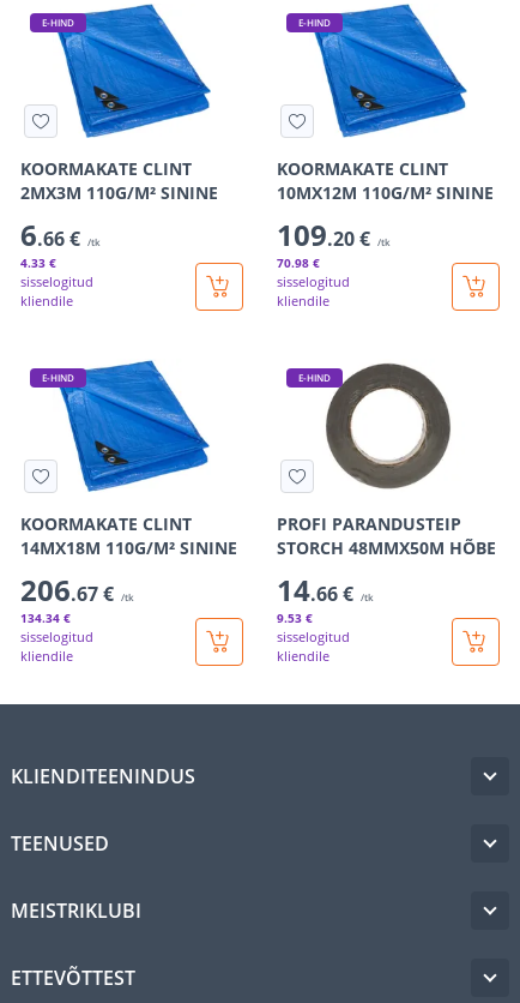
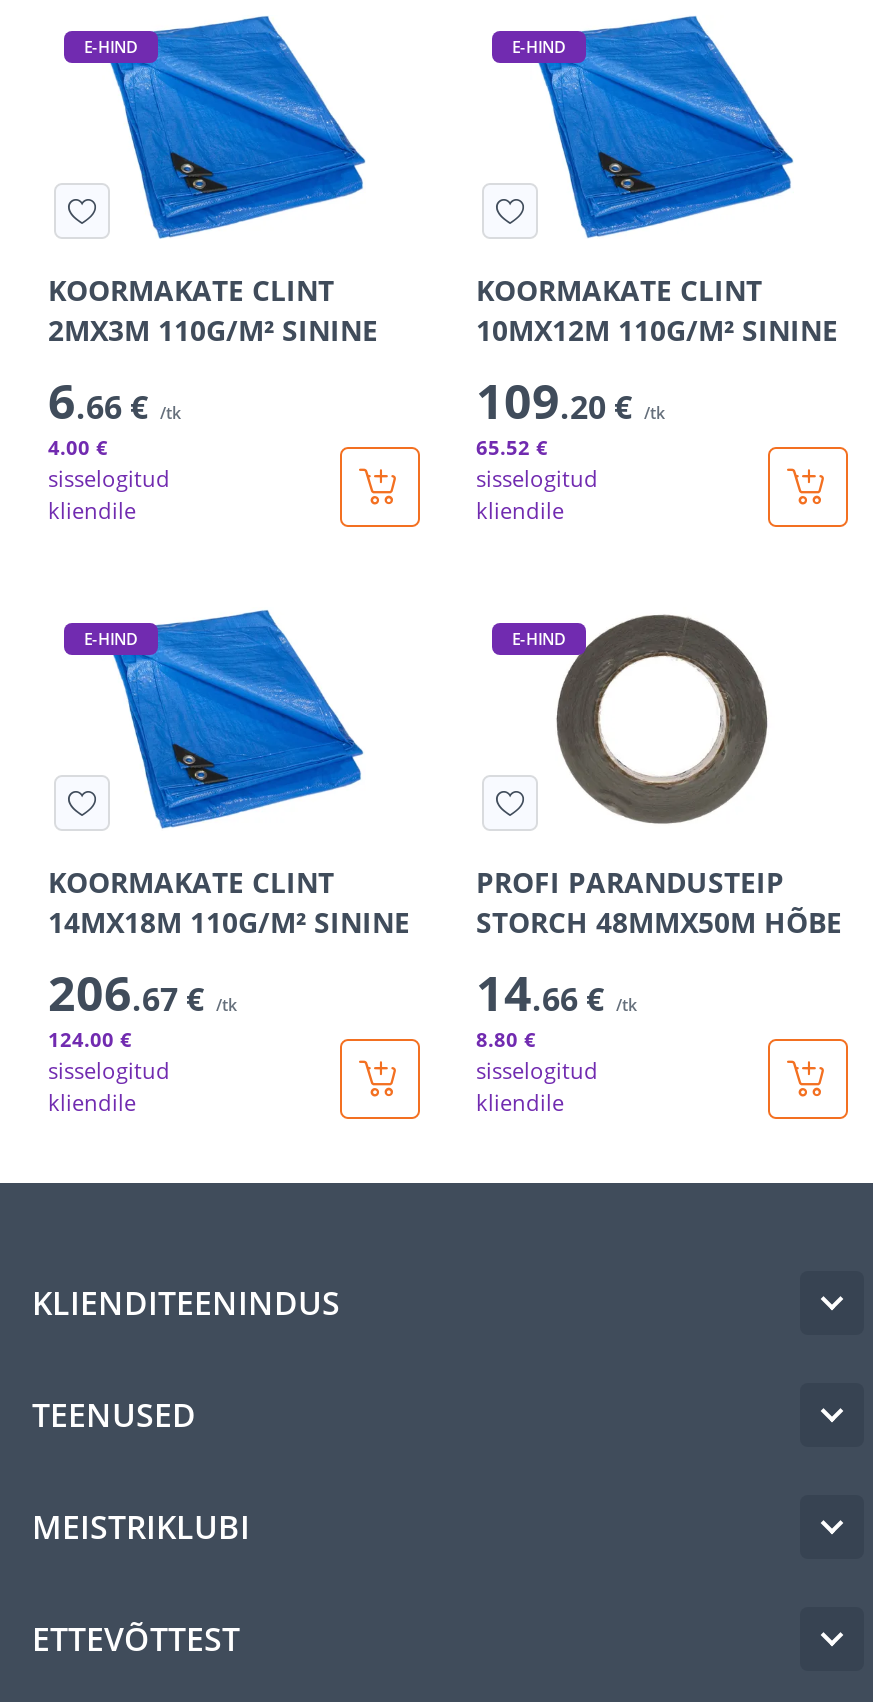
- 4.33 €
+ 4.00 €

- 70.98 €
+ 65.52 €

- 134.34 €
+ 124.00 €

- 9.53 €
+ 8.80 €
